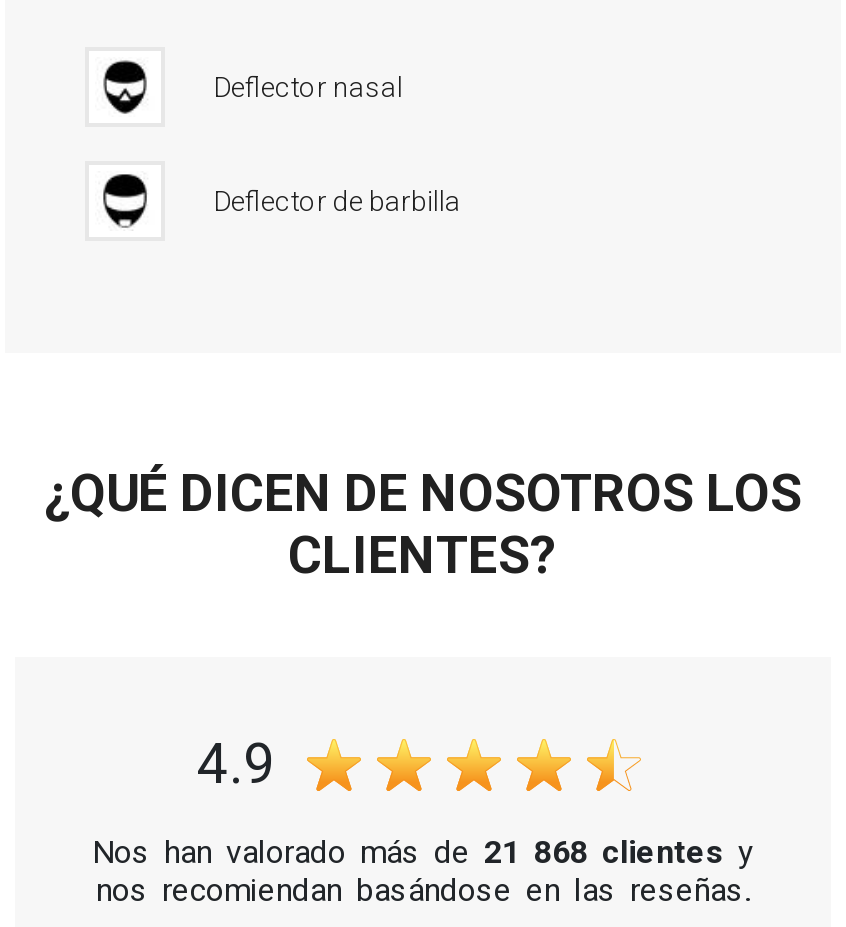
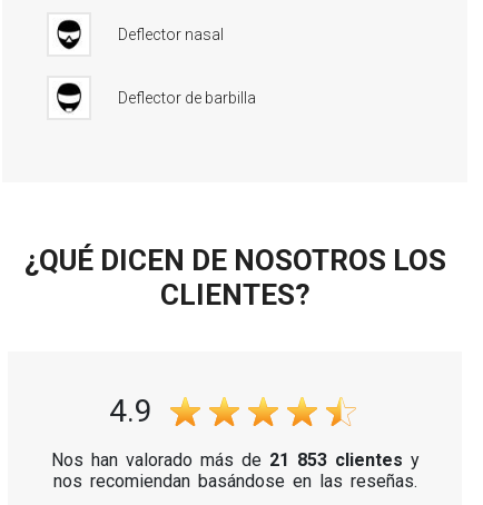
- Nos han valorado más de 21 868 clientes y
+ Nos han valorado más de 21 853 clientes y
